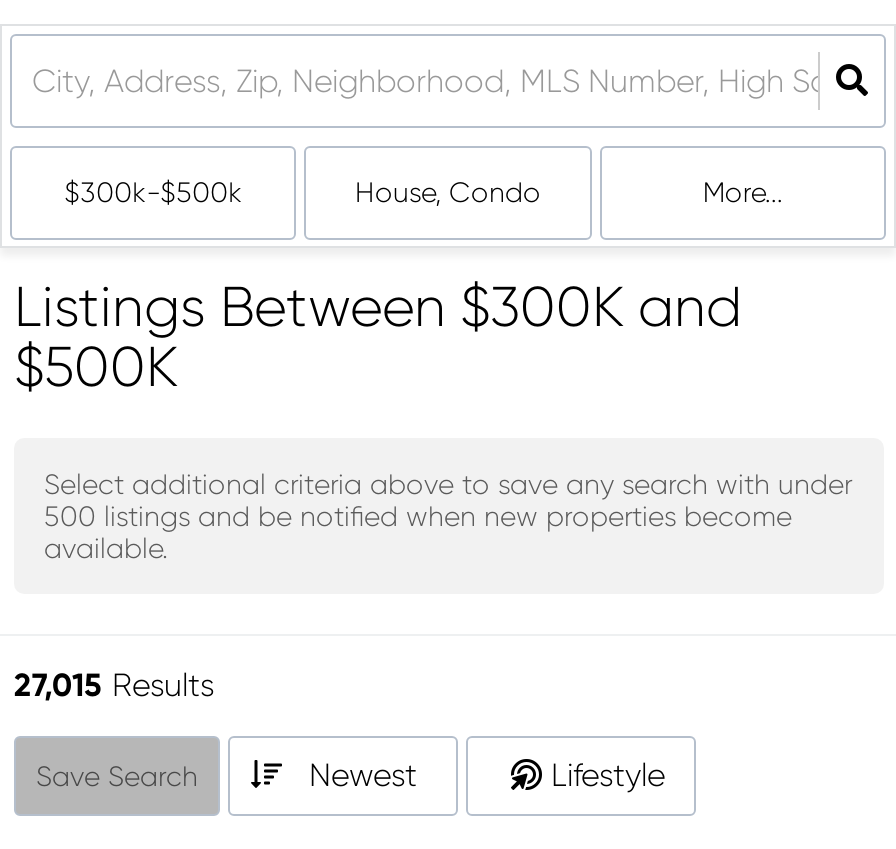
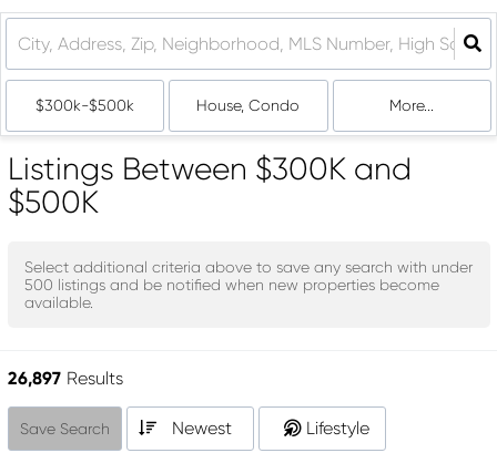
- 27,015 Results
+ 26,897 Results
